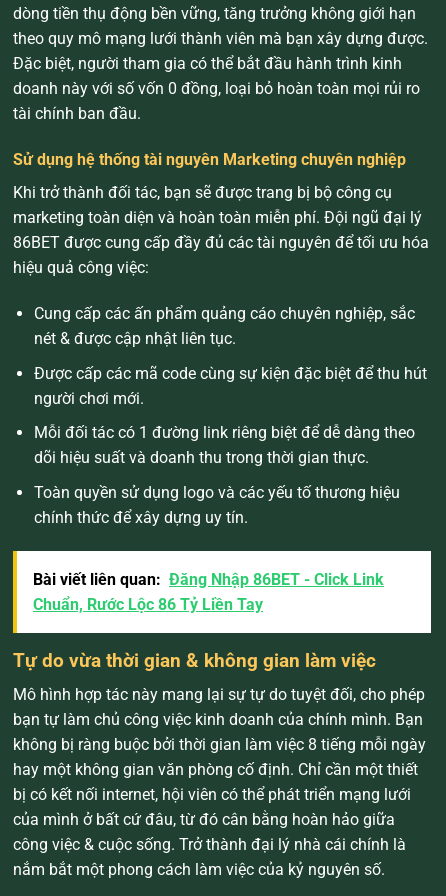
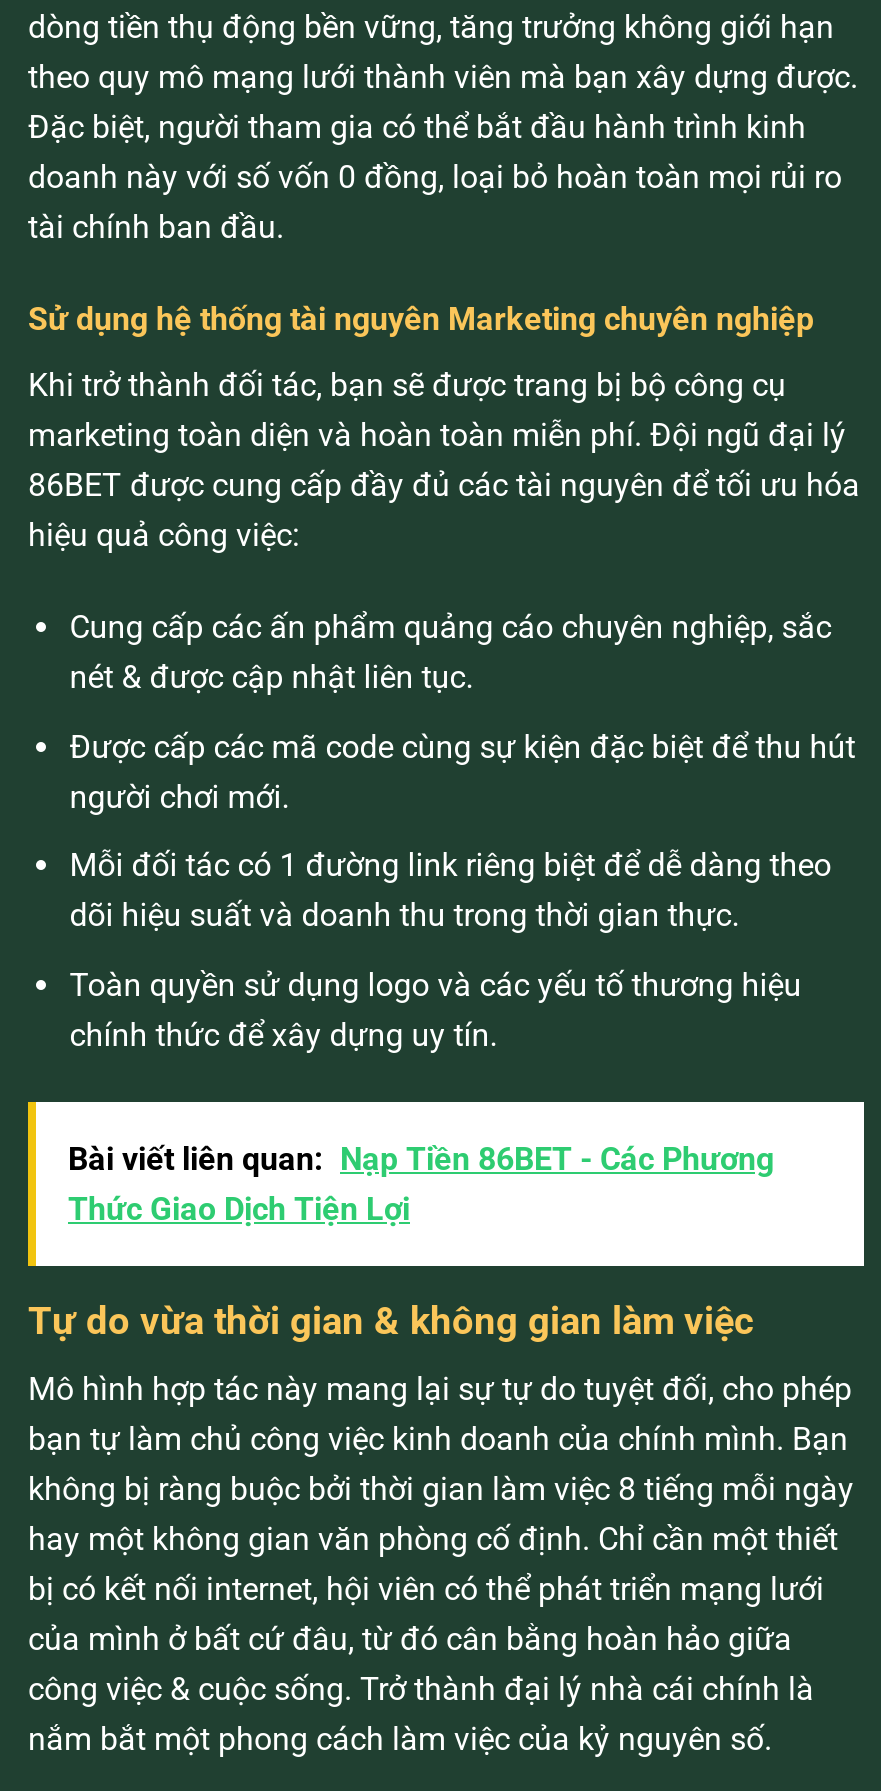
- Bài viết liên quan: Đăng Nhập 86BET - Click Link
- Chuẩn, Rước Lộc 86 Tỷ Liền Tay
+ Bài viết liên quan: Nạp Tiền 86BET - Các Phương
+ Thức Giao Dịch Tiện Lợi
